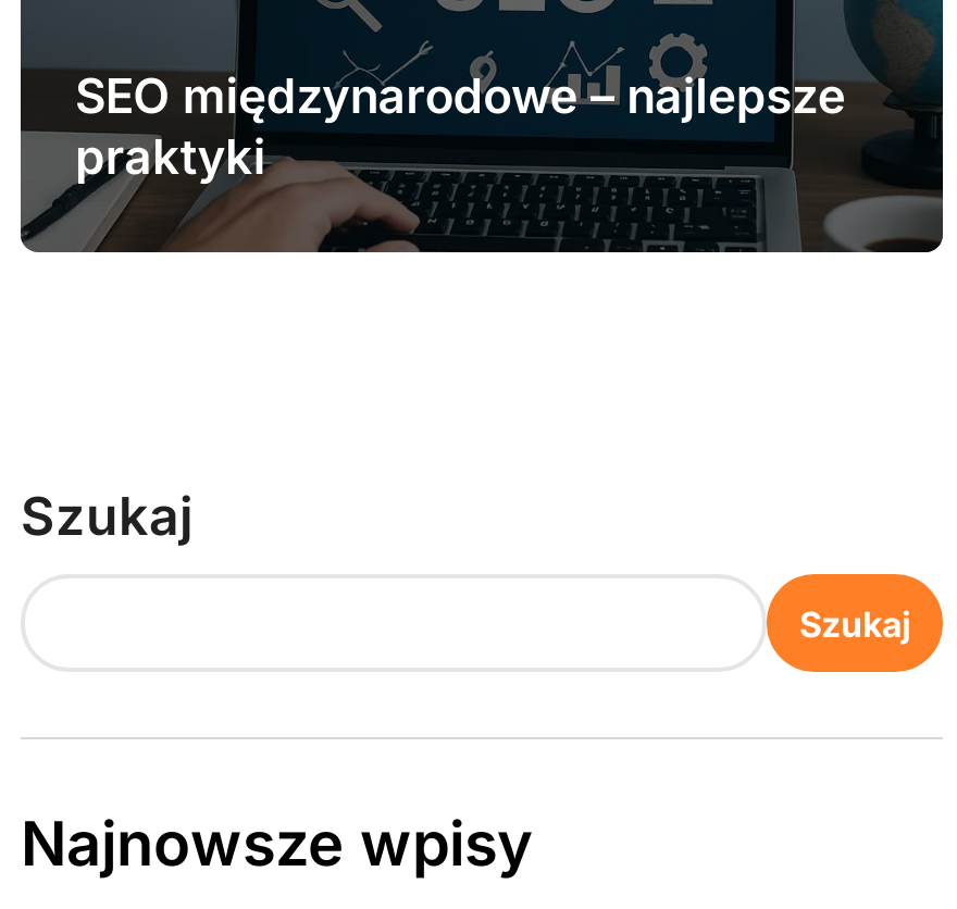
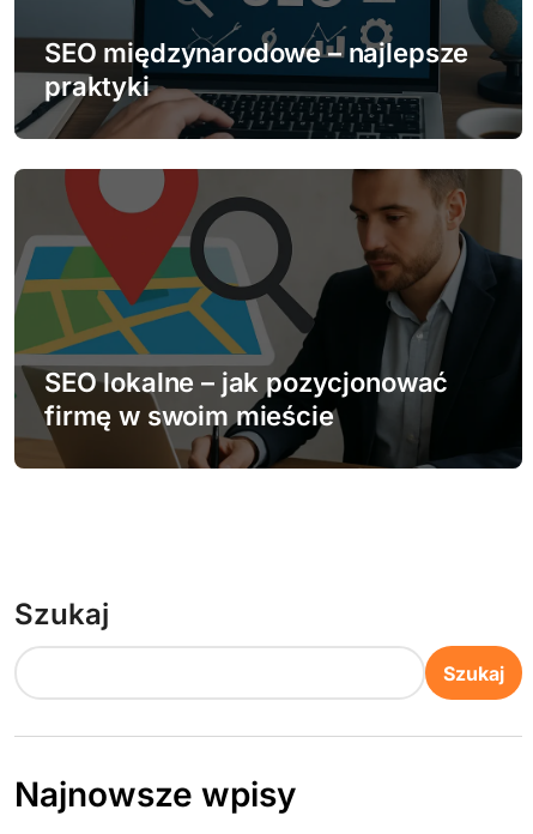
+ [image]
+ SEO lokalne – jak pozycjonować
+ firmę w swoim mieście
